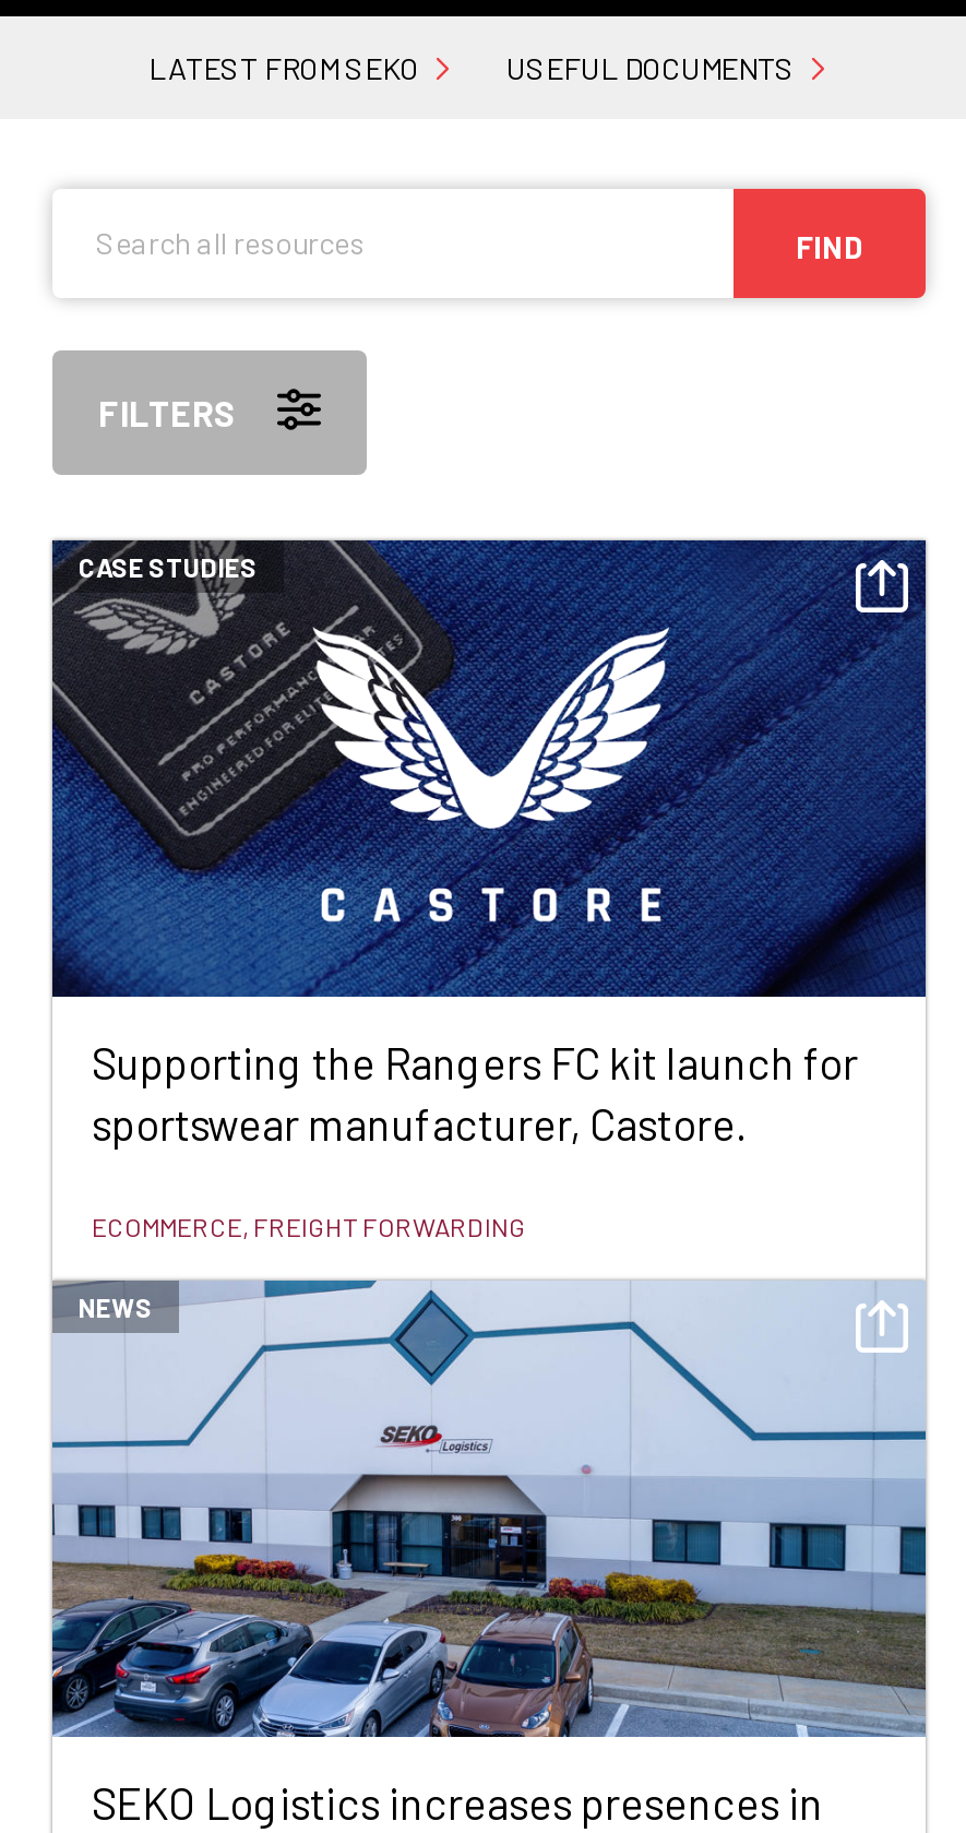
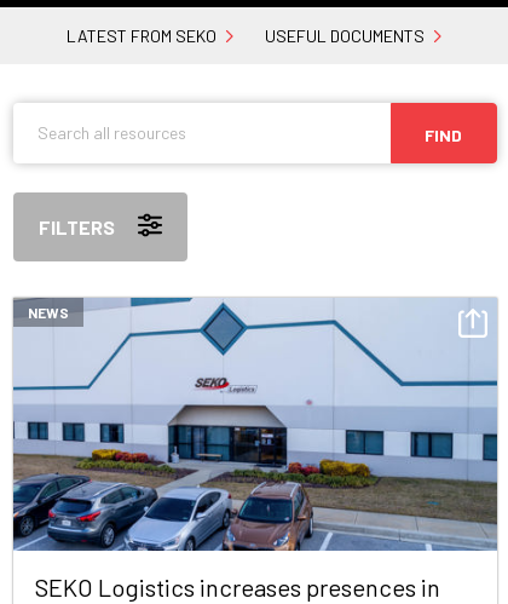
- [image]
- CASE STUDIES

- Supporting the Rangers FC kit launch for
- sportswear manufacturer, Castore.
- ECOMMERCE, FREIGHT FORWARDING
